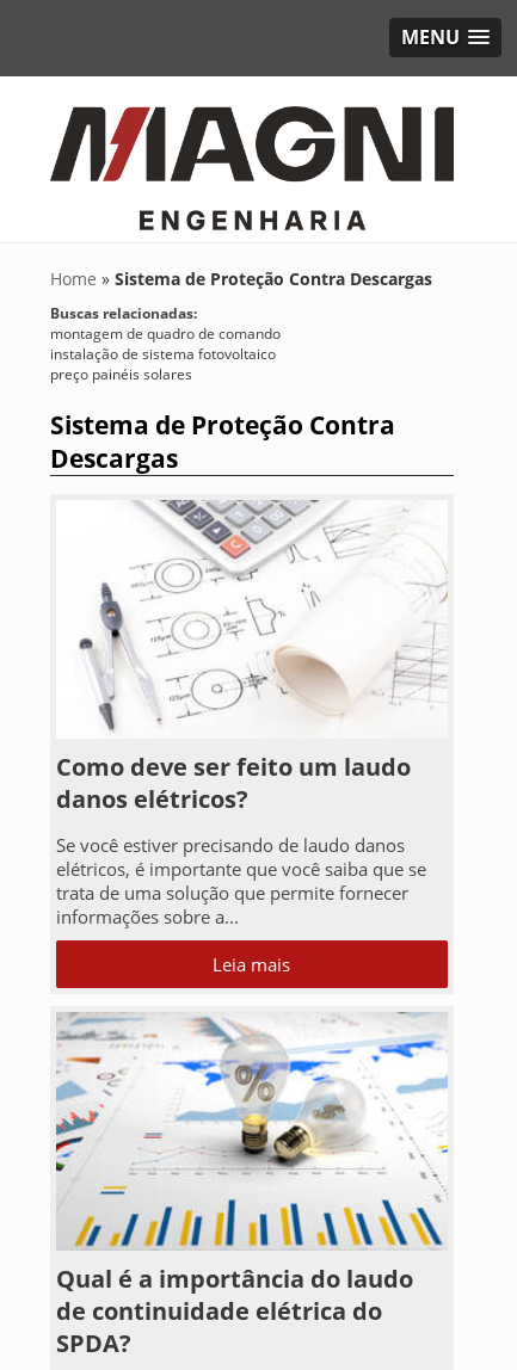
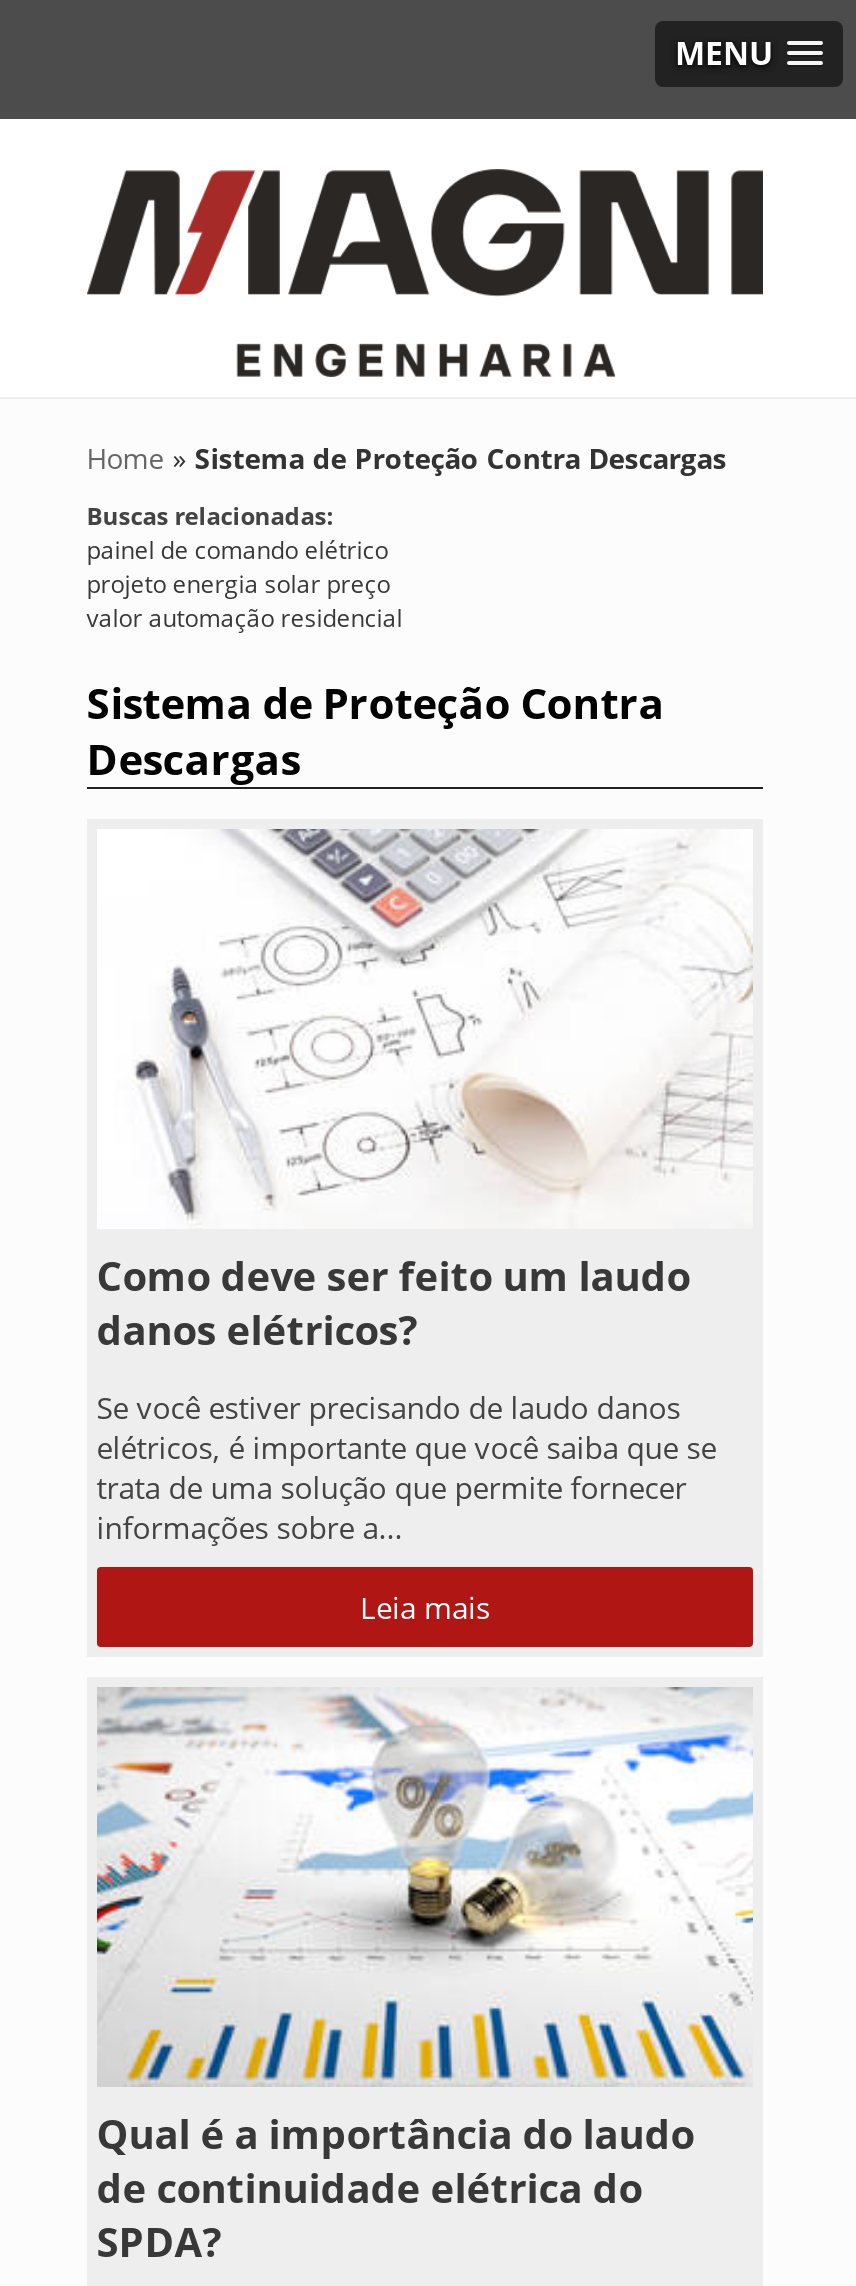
- montagem de quadro de comando
- instalação de sistema fotovoltaico
- preço painéis solares
+ painel de comando elétrico
+ projeto energia solar preço
+ valor automação residencial
